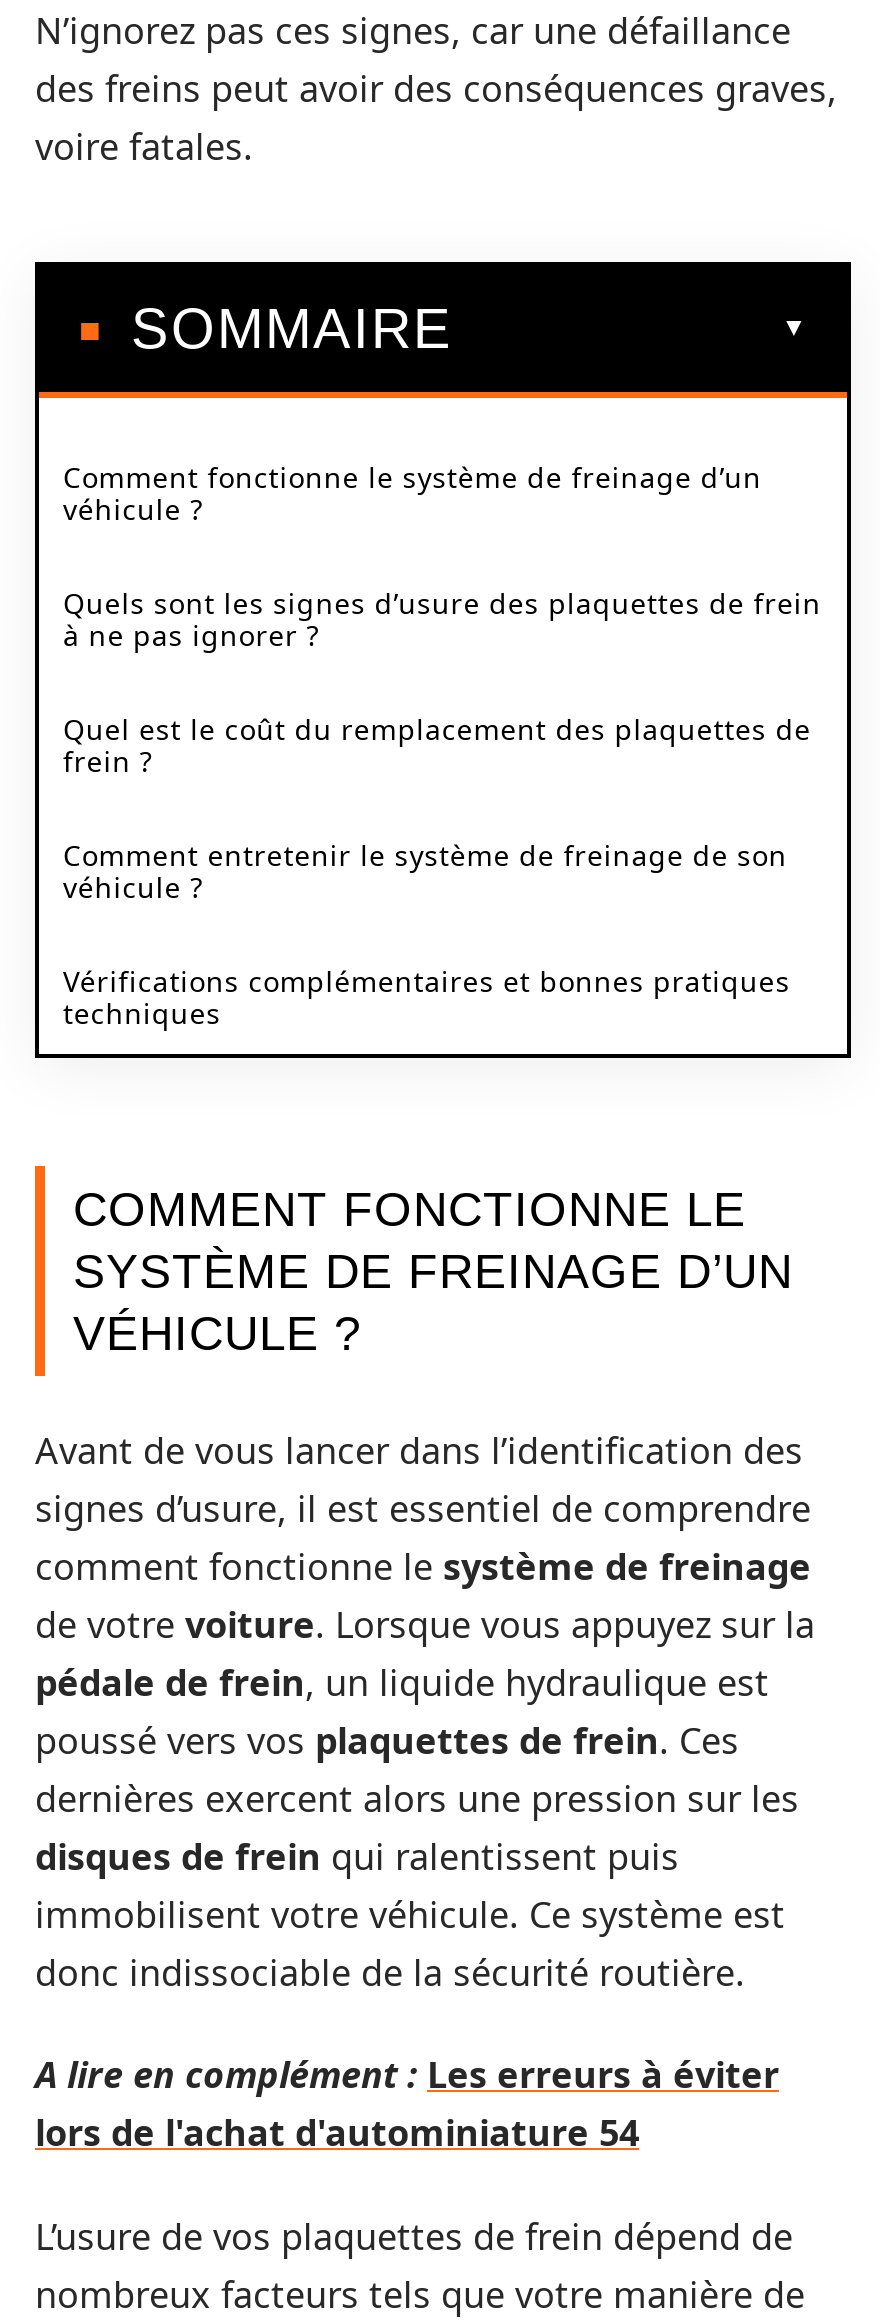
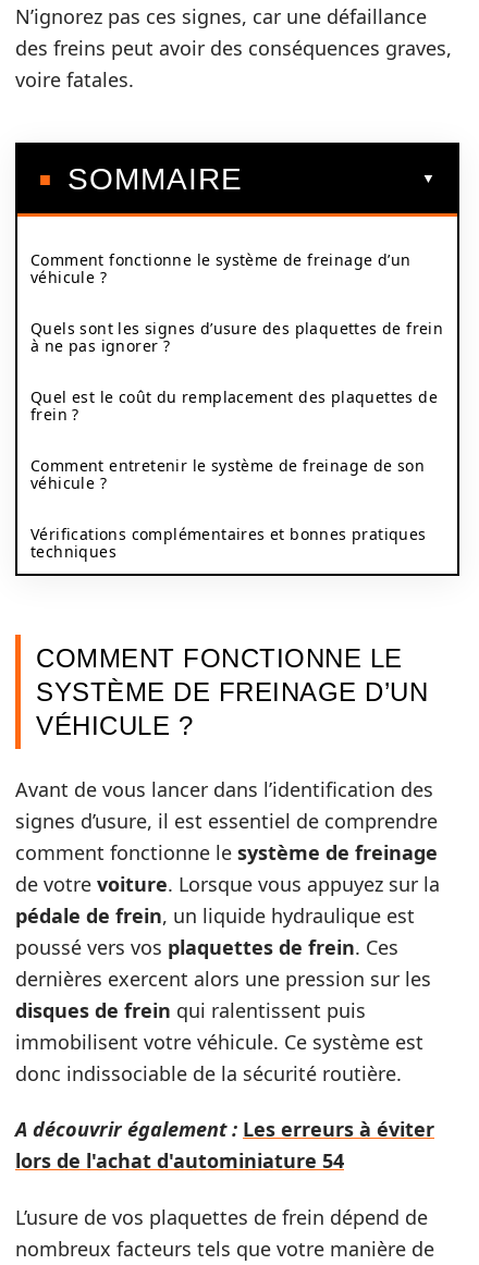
- A lire en complément : Les erreurs à éviter
+ A découvrir également : Les erreurs à éviter
